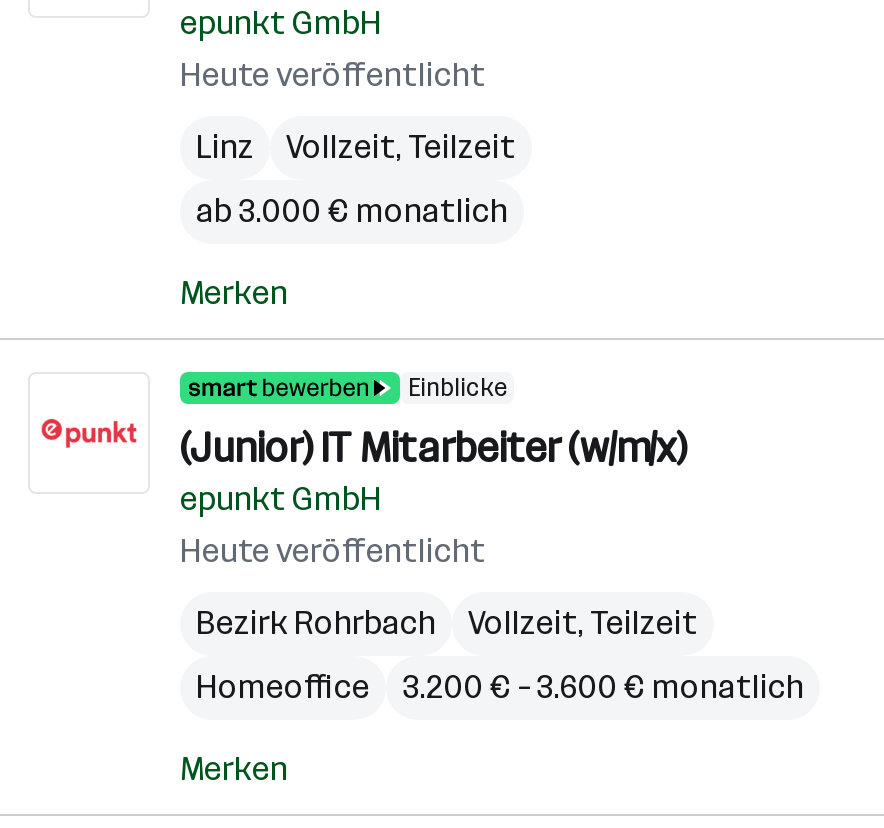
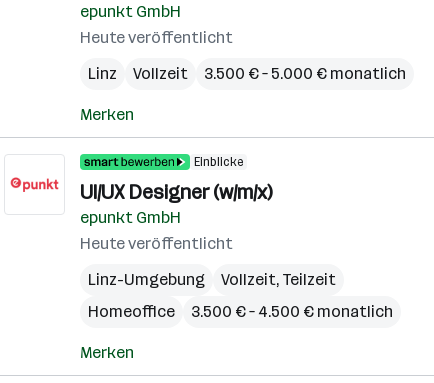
- Vollzeit, Teilzeit
- ab 3.000 € monatlich
+ Vollzeit
+ 3.500 € – 5.000 € monatlich

- (Junior) IT Mitarbeiter (w/m/x)
+ UI/UX Designer (w/m/x)

- Bezirk Rohrbach
+ Linz-Umgebung

- Homeoffice 3.200 € – 3.600 € monatlich
+ Homeoffice 3.500 € – 4.500 € monatlich
